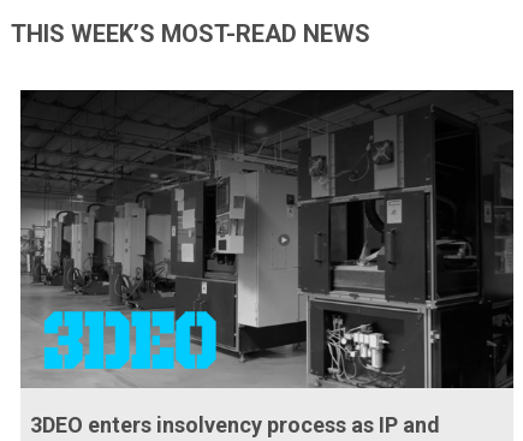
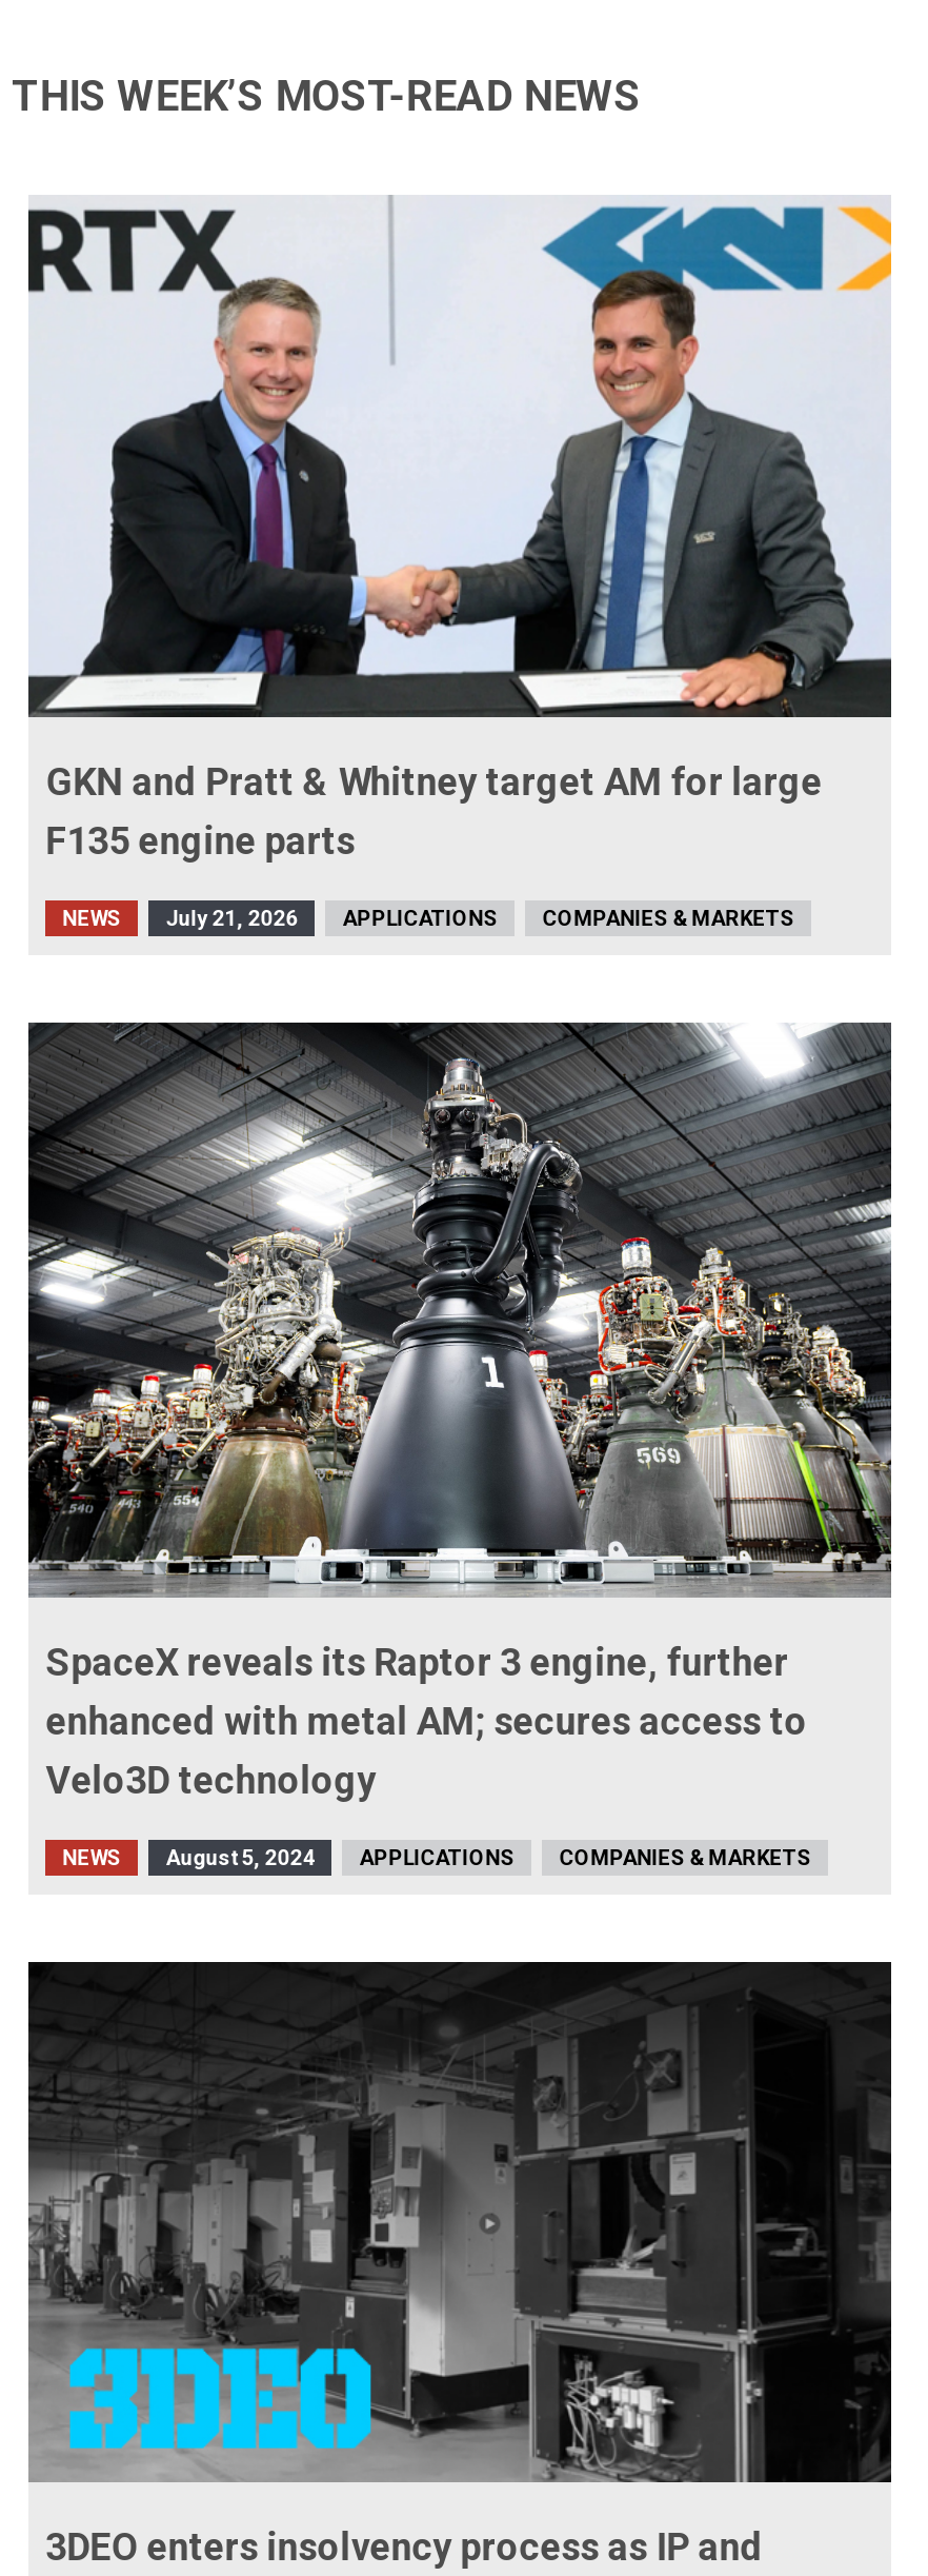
+ [image]
+ SpaceX reveals its Raptor 3 engine, further
+ enhanced with metal AM; secures access to
+ Velo3D technology
+ APPLICATIONS
+ COMPANIES & MARKETS
+ NEWS
+ August 5, 2024

+ [image]
+ GKN and Pratt & Whitney target AM for large
+ F135 engine parts
+ APPLICATIONS
+ COMPANIES & MARKETS
+ NEWS
+ July 21, 2026
